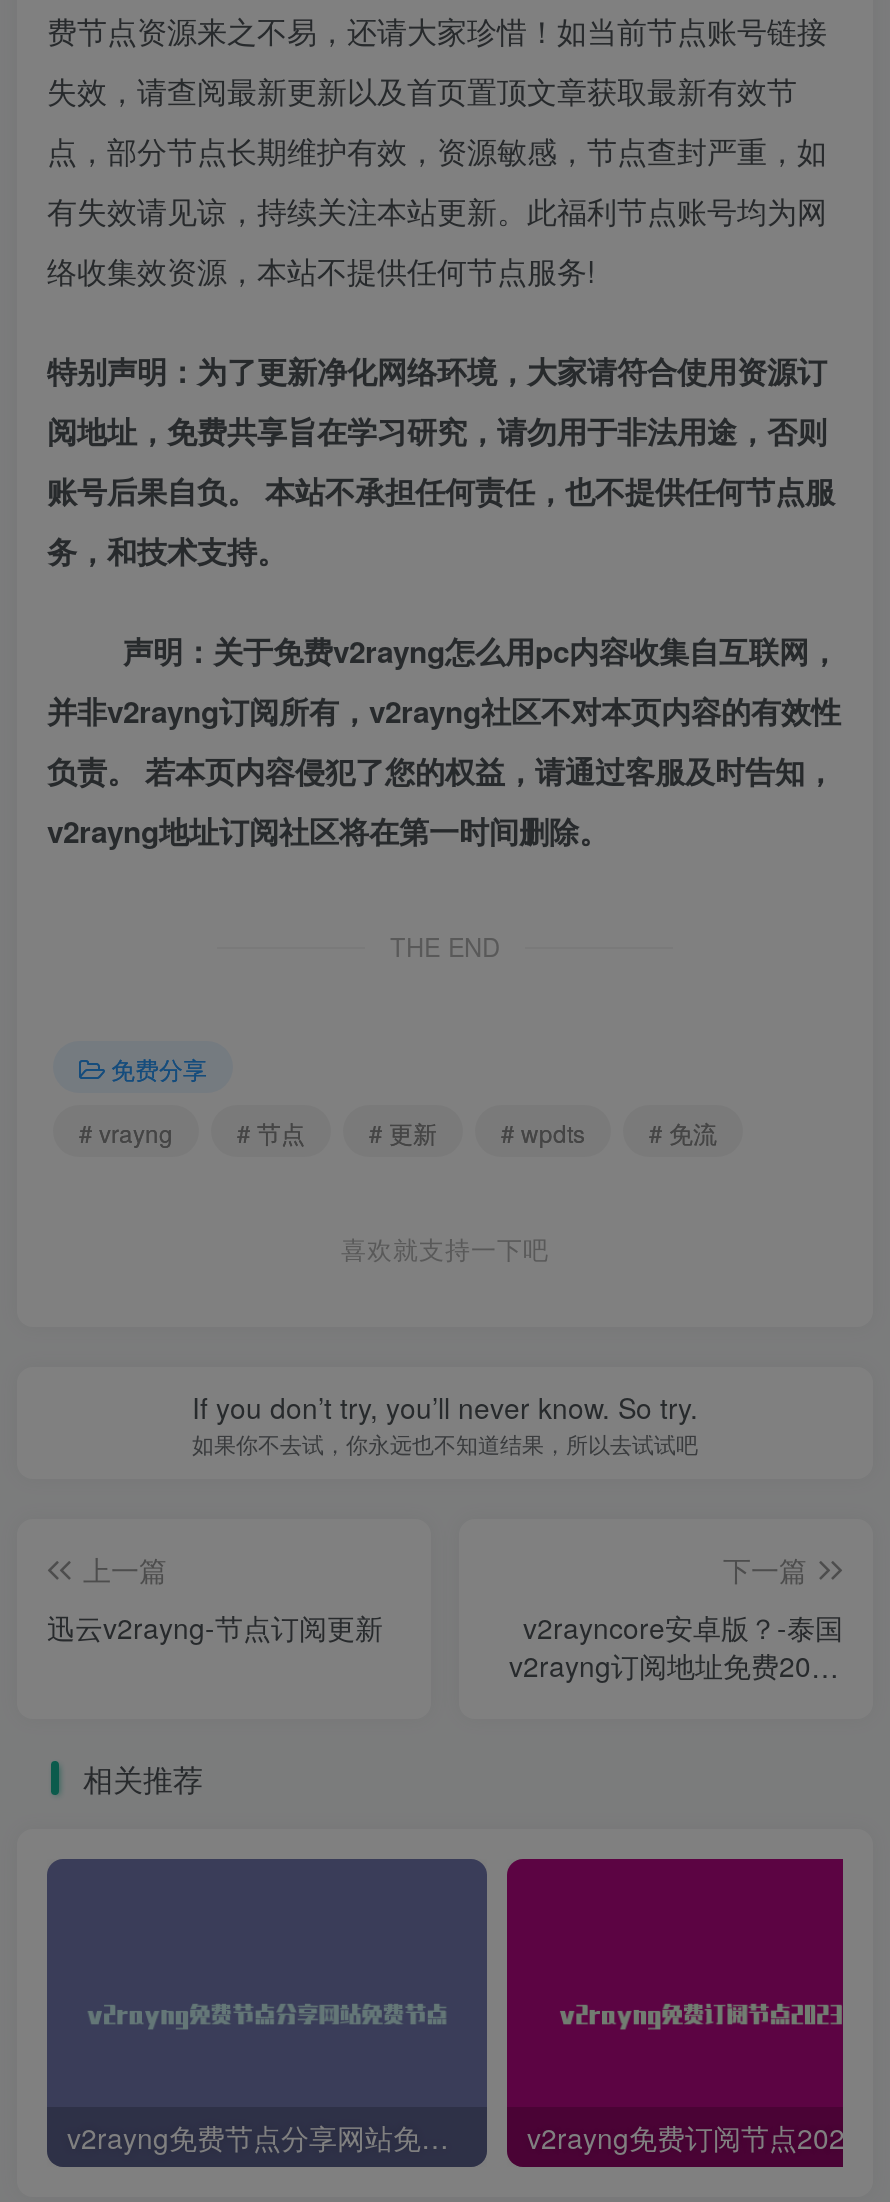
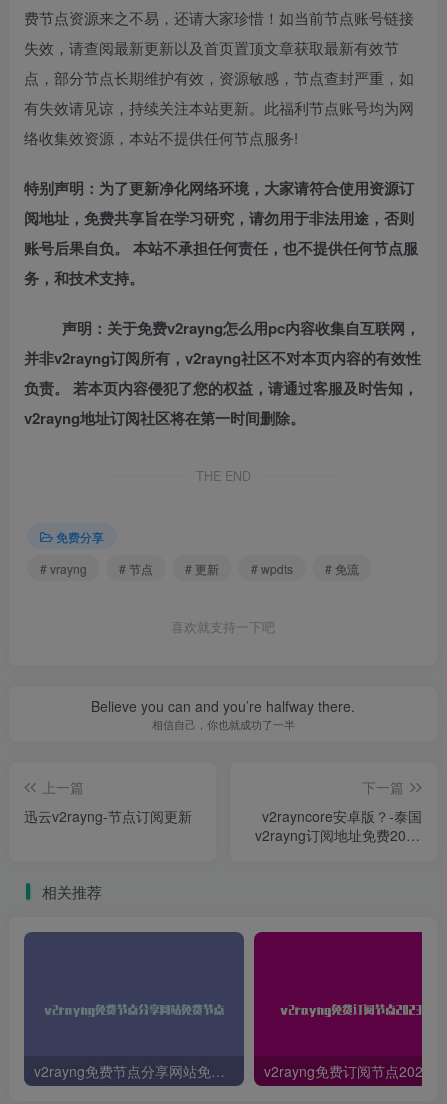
- If you don’t try, you’ll never know. So try.
- 如果你不去试，你永远也不知道结果，所以去试试吧
+ Believe you can and you’re halfway there.
+ 相信自己，你也就成功了一半
